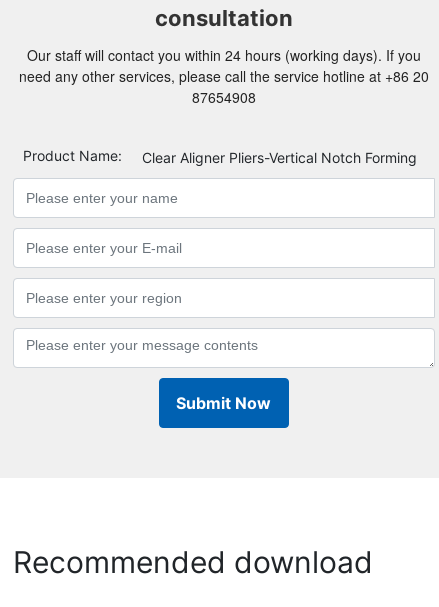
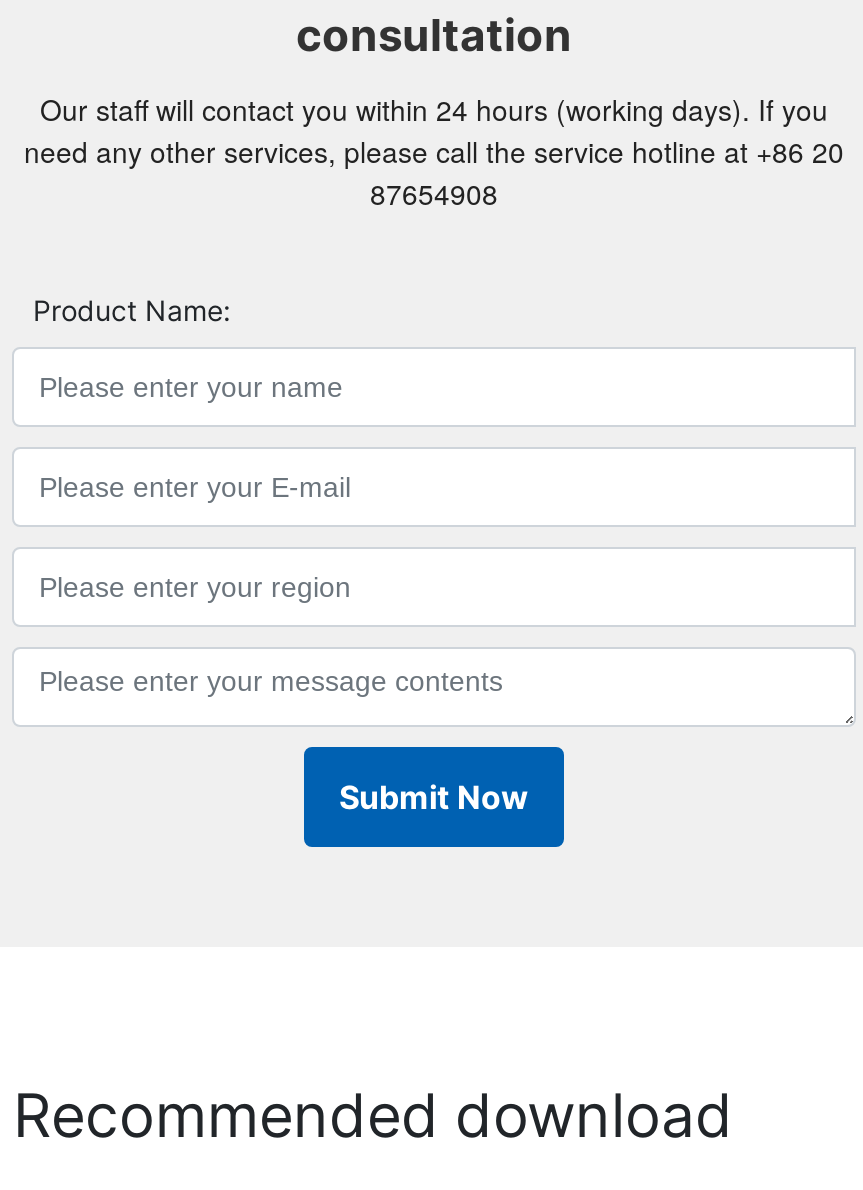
- Clear Aligner Pliers-Vertical Notch Forming
